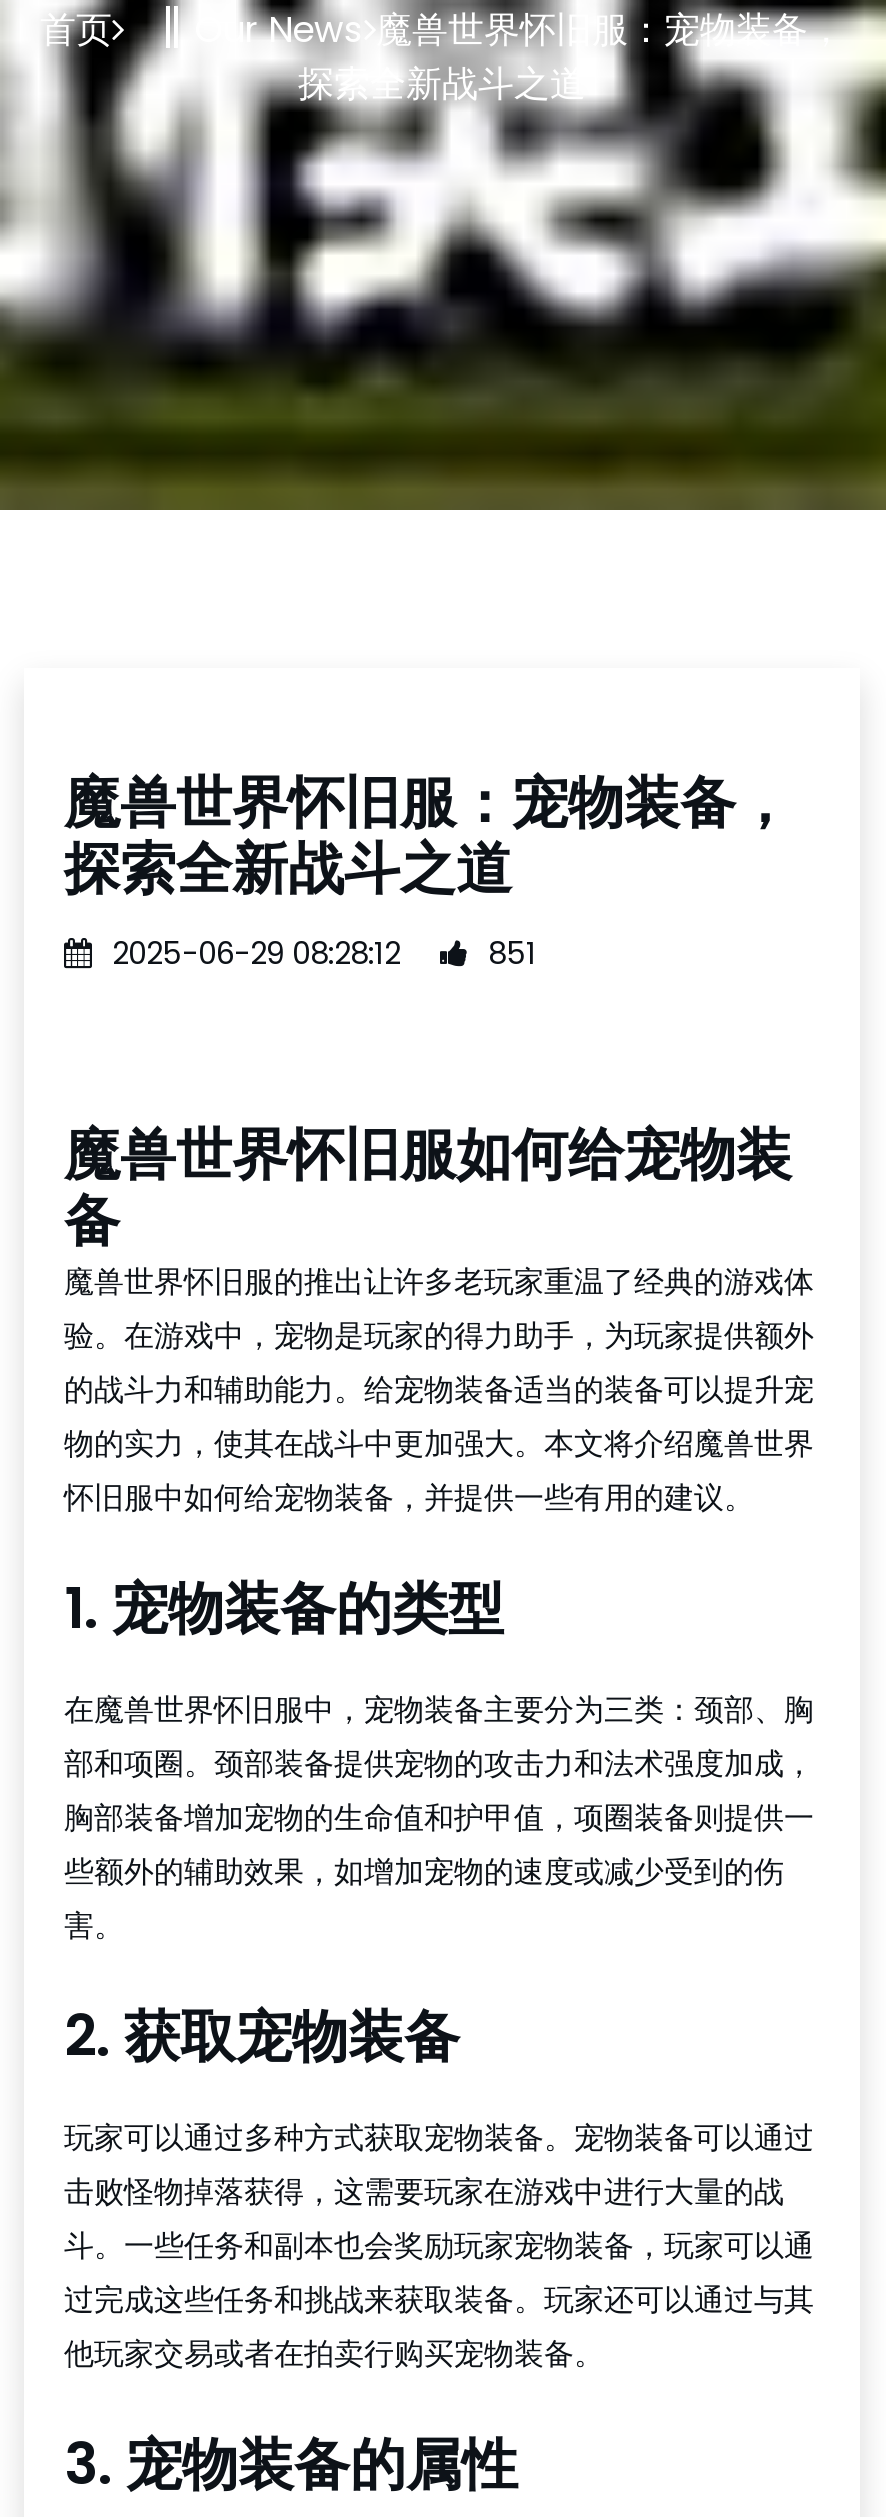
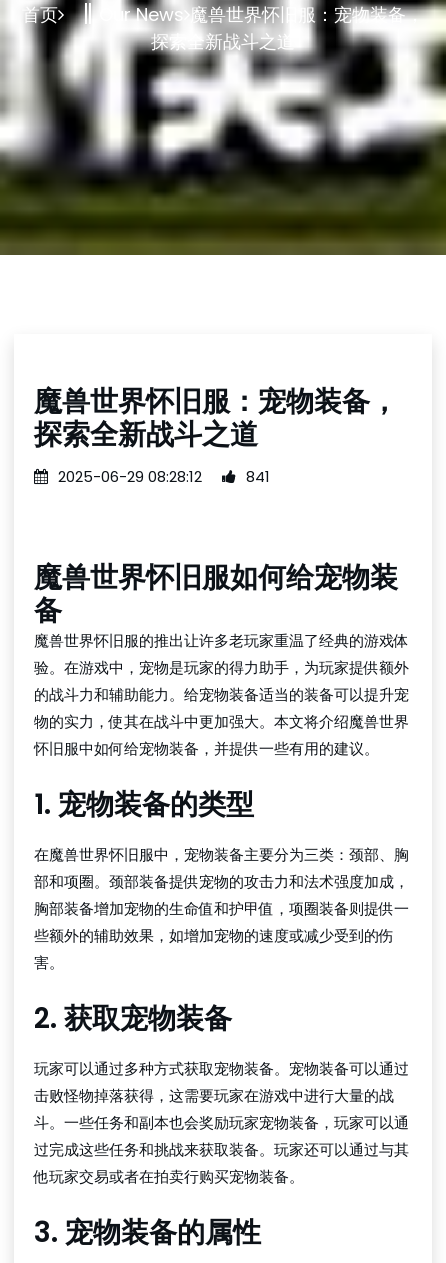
- 2025-06-29 08:28:12 851
+ 2025-06-29 08:28:12 841
